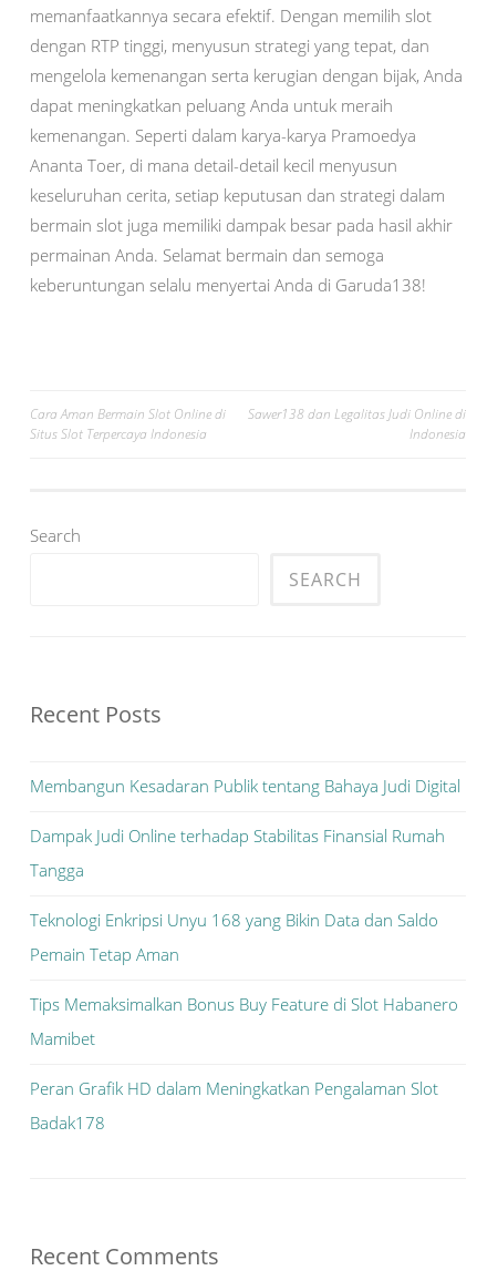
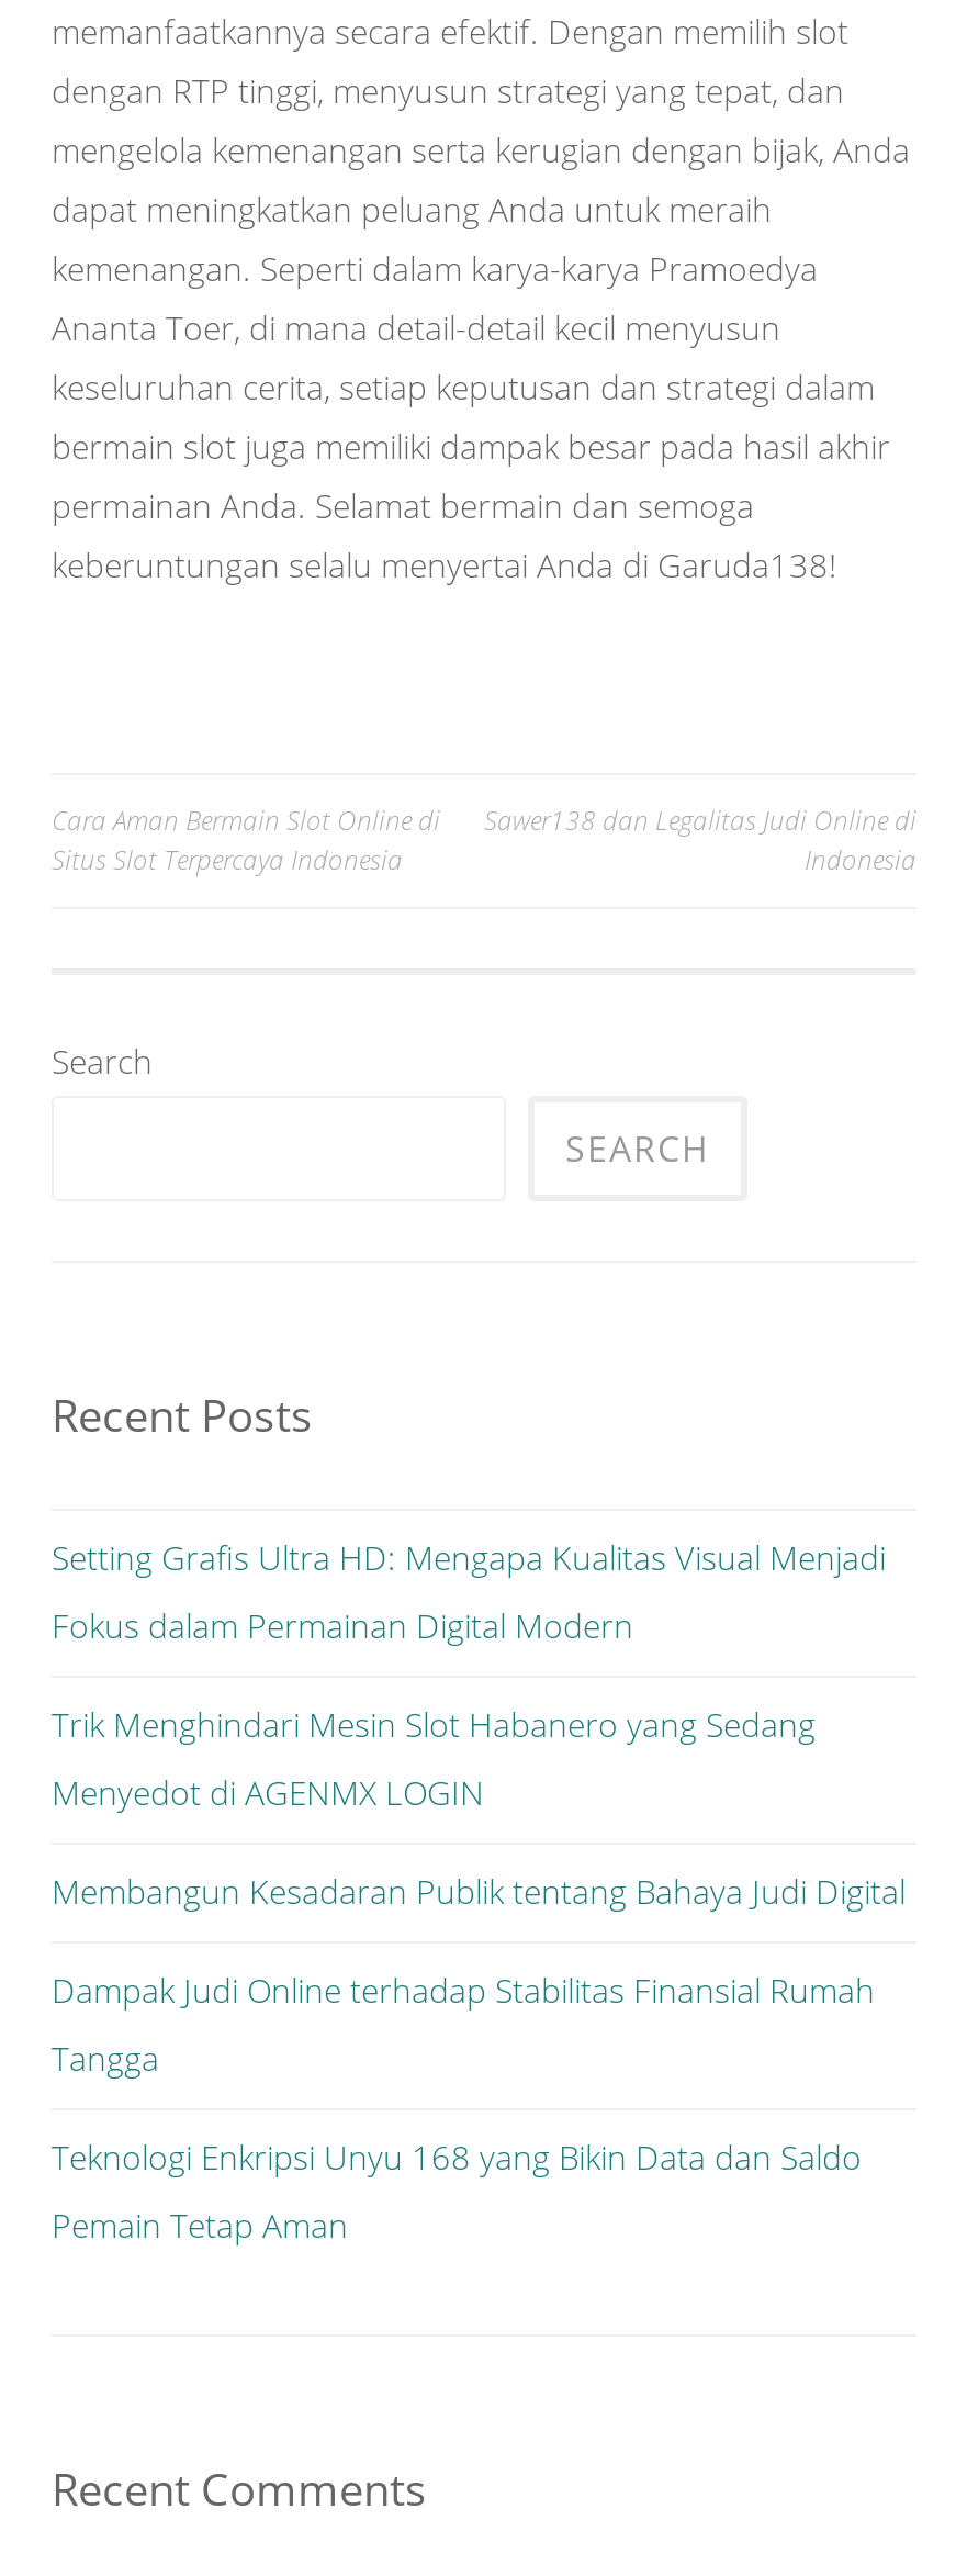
+ Setting Grafis Ultra HD: Mengapa Kualitas Visual Menjadi
+ Fokus dalam Permainan Digital Modern
+ Trik Menghindari Mesin Slot Habanero yang Sedang
+ Menyedot di AGENMX LOGIN

moved down: Membangun Kesadaran Publik tentang Bahaya Judi Digital | Dampak Judi Online terhadap Stabilitas Finansial Rumah | Tangga | Teknologi Enkripsi Unyu 168 yang Bikin Data dan Saldo | Pemain Tetap Aman

- Tips Memaksimalkan Bonus Buy Feature di Slot Habanero
- Mamibet
- Peran Grafik HD dalam Meningkatkan Pengalaman Slot
- Badak178
